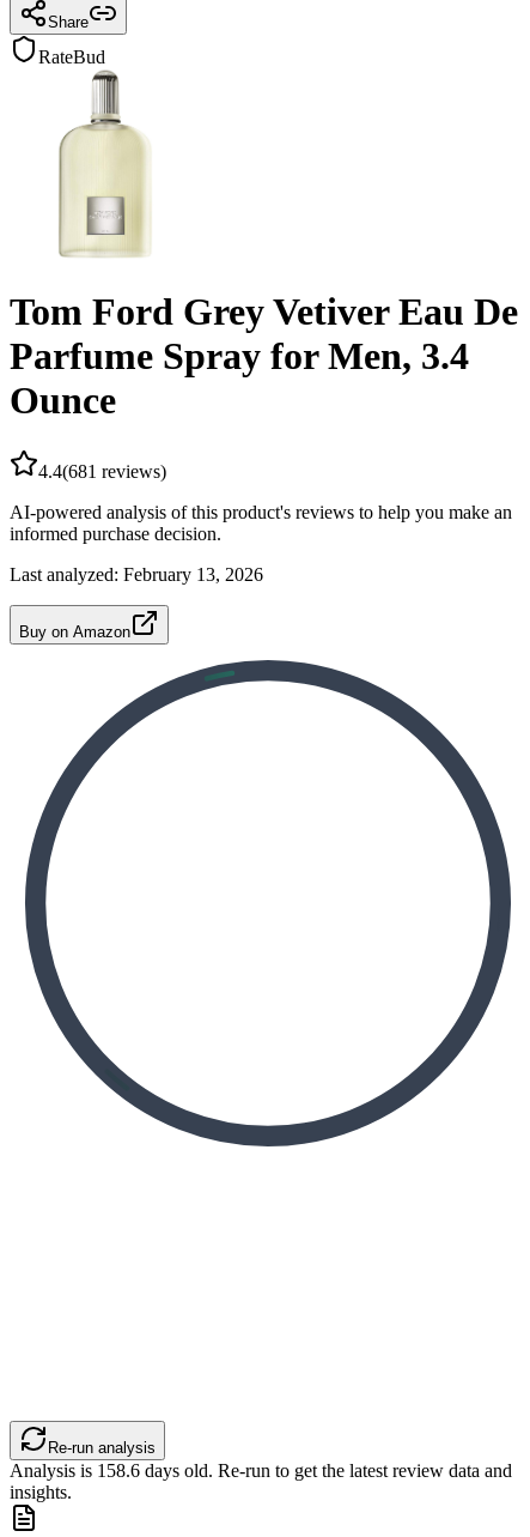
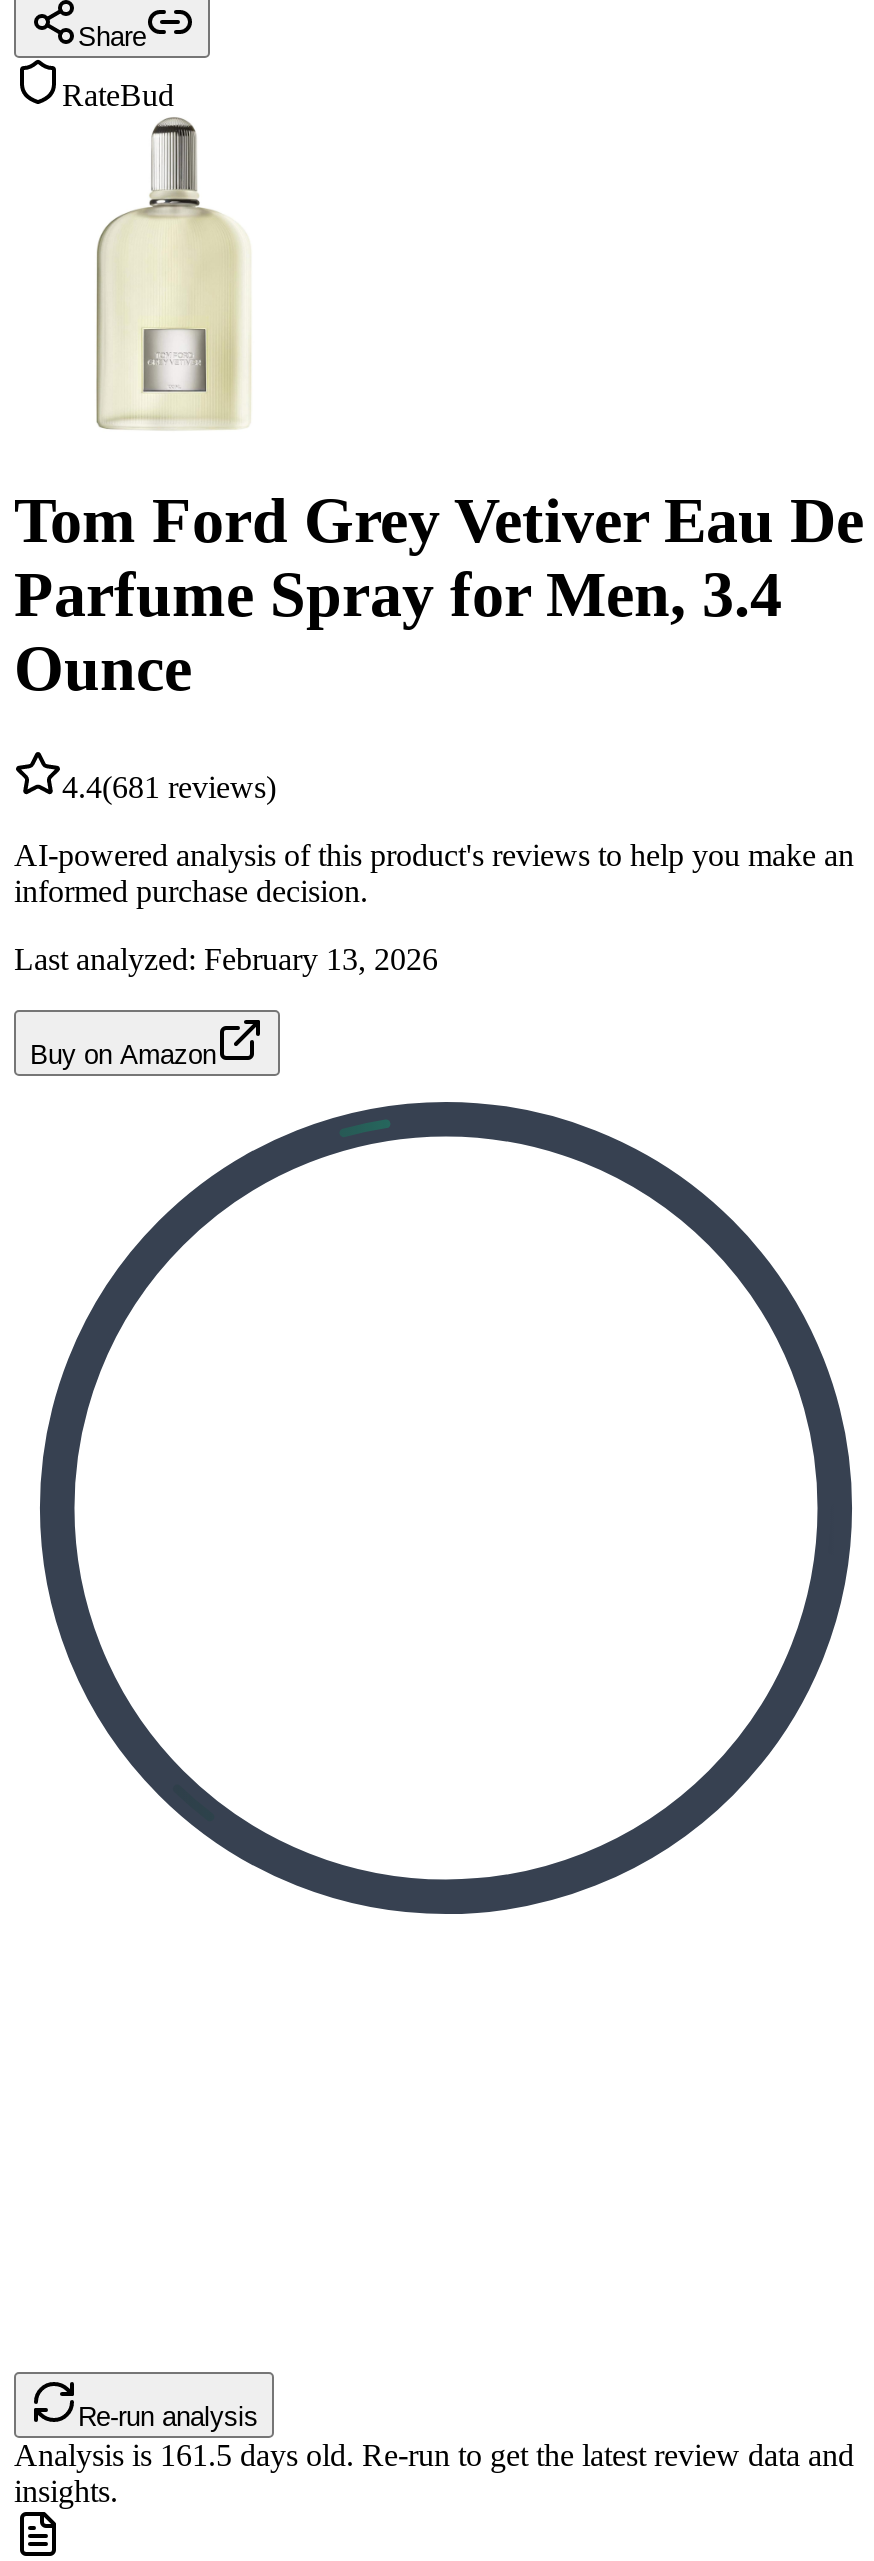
- Analysis is158.6days old. Re-run to get the latest review data and
+ Analysis is161.5days old. Re-run to get the latest review data and
